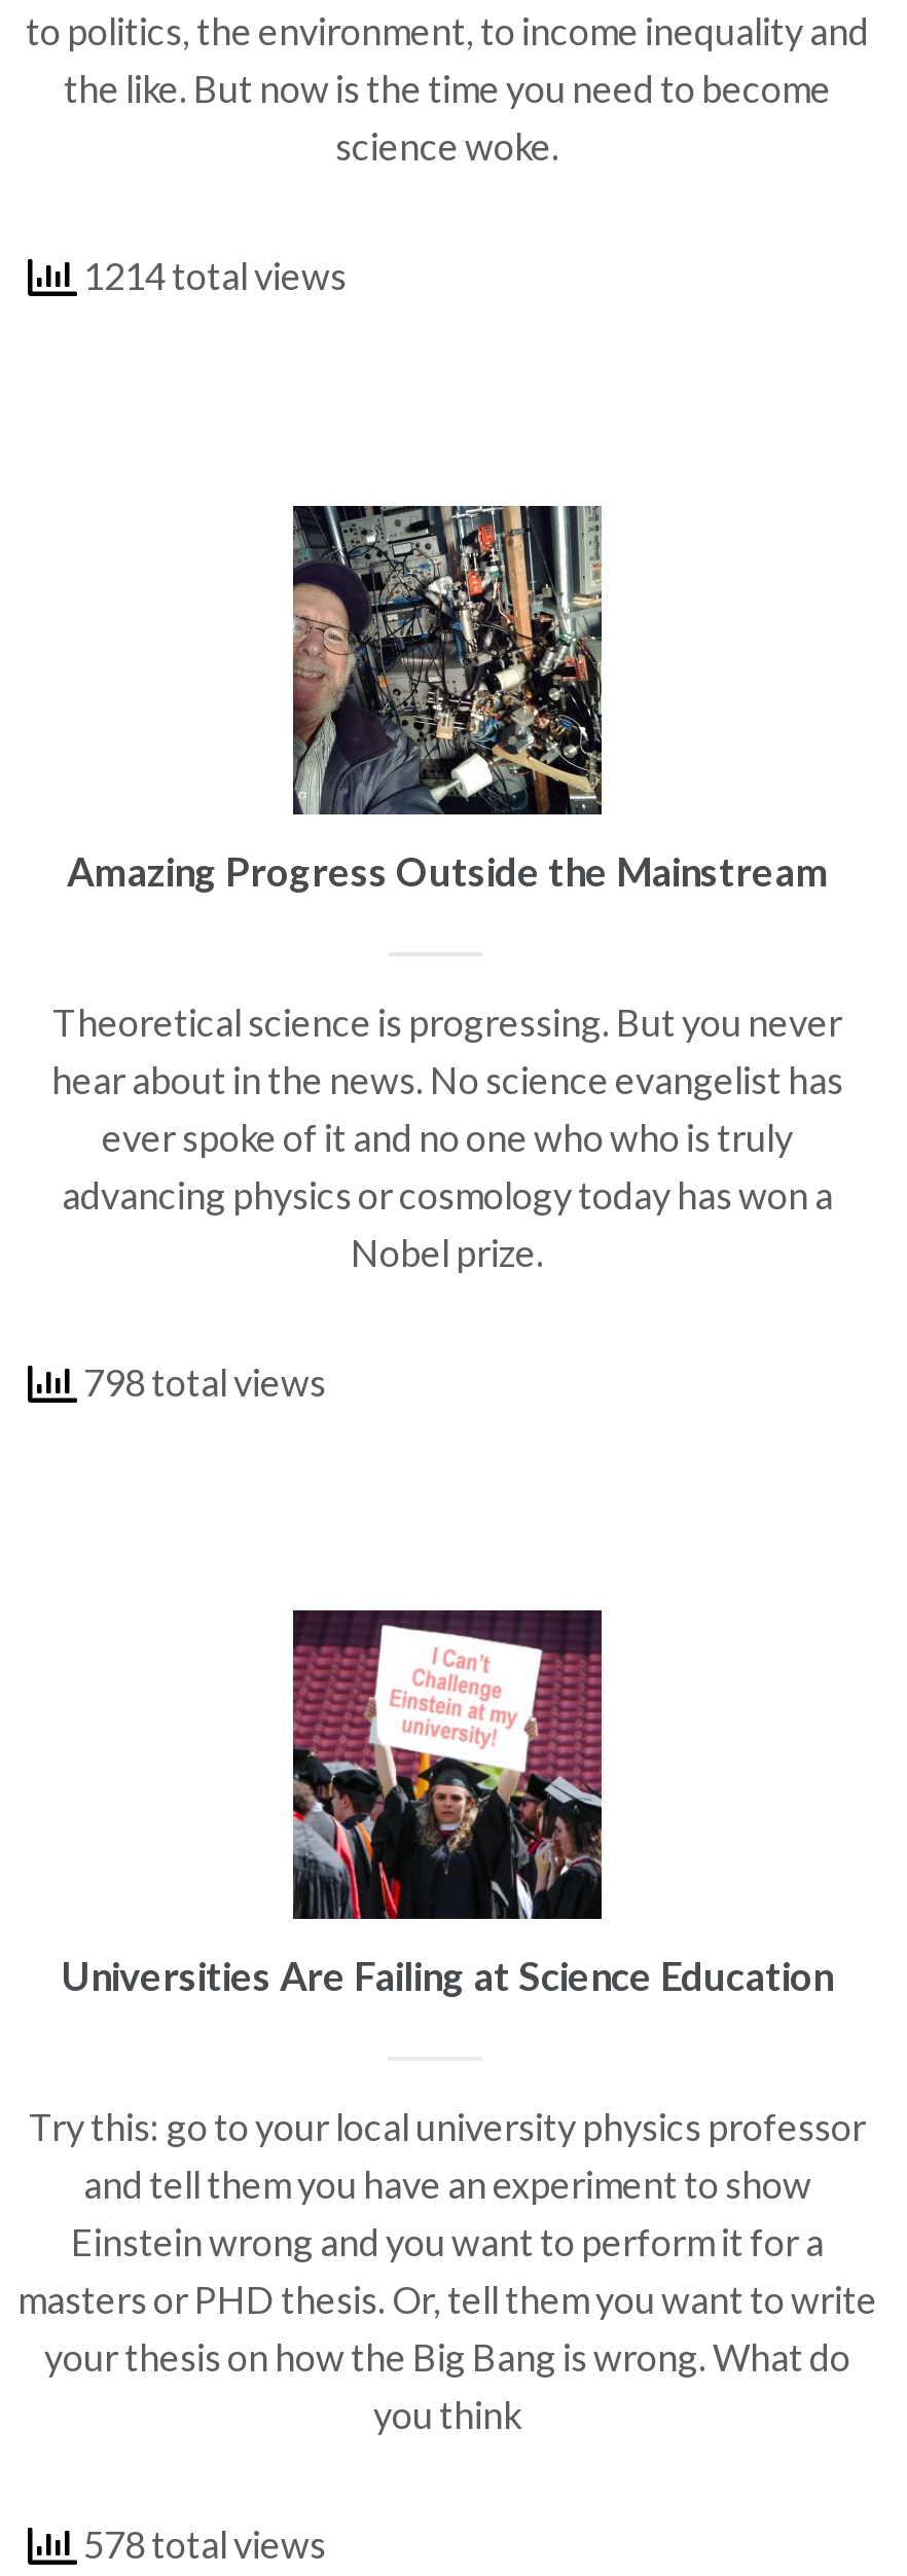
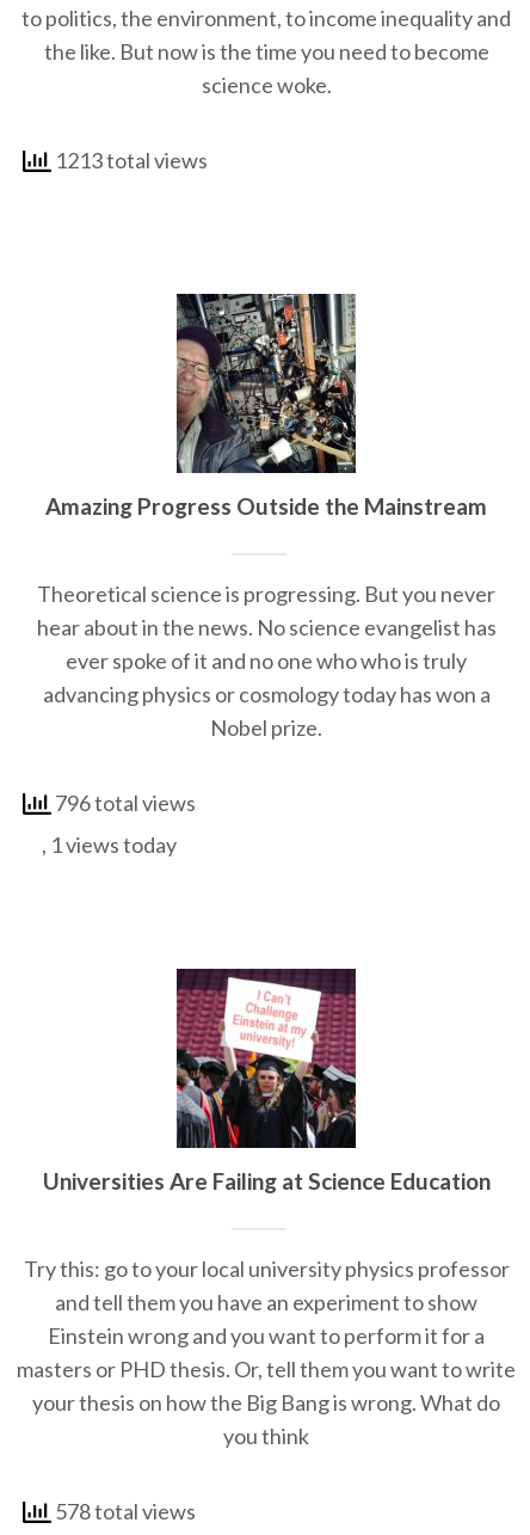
- 1214 total views
+ 1213 total views

- 798 total views
+ 796 total views
+ , 1 views today
